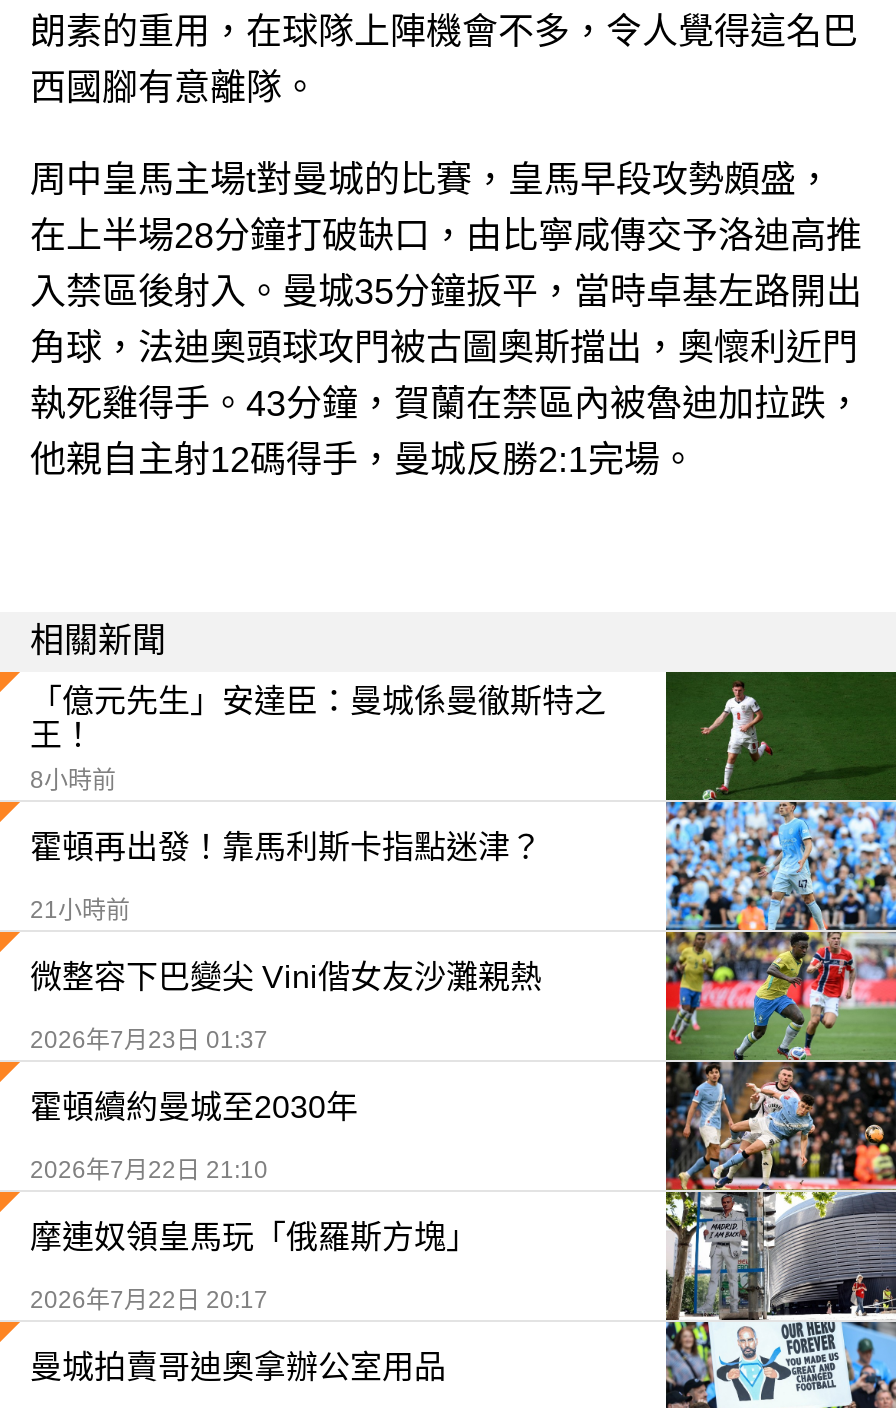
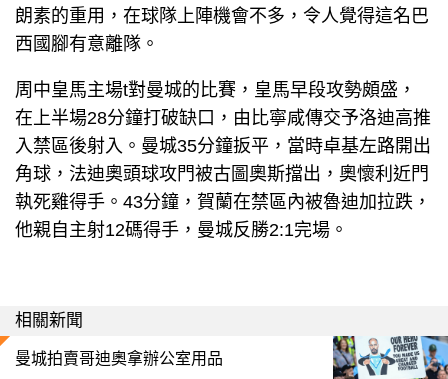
- [image]
- 「億元先生」安達臣：曼城係曼徹斯特之
- 王！
- 8小時前
- 霍頓再出發！靠馬利斯卡指點迷津？
- 21小時前
- 微整容下巴變尖 Vini偕女友沙灘親熱
- 2026年7月23日 01:37
- 霍頓續約曼城至2030年
- 2026年7月22日 21:10
- 摩連奴領皇馬玩「俄羅斯方塊」
- 2026年7月22日 20:17
